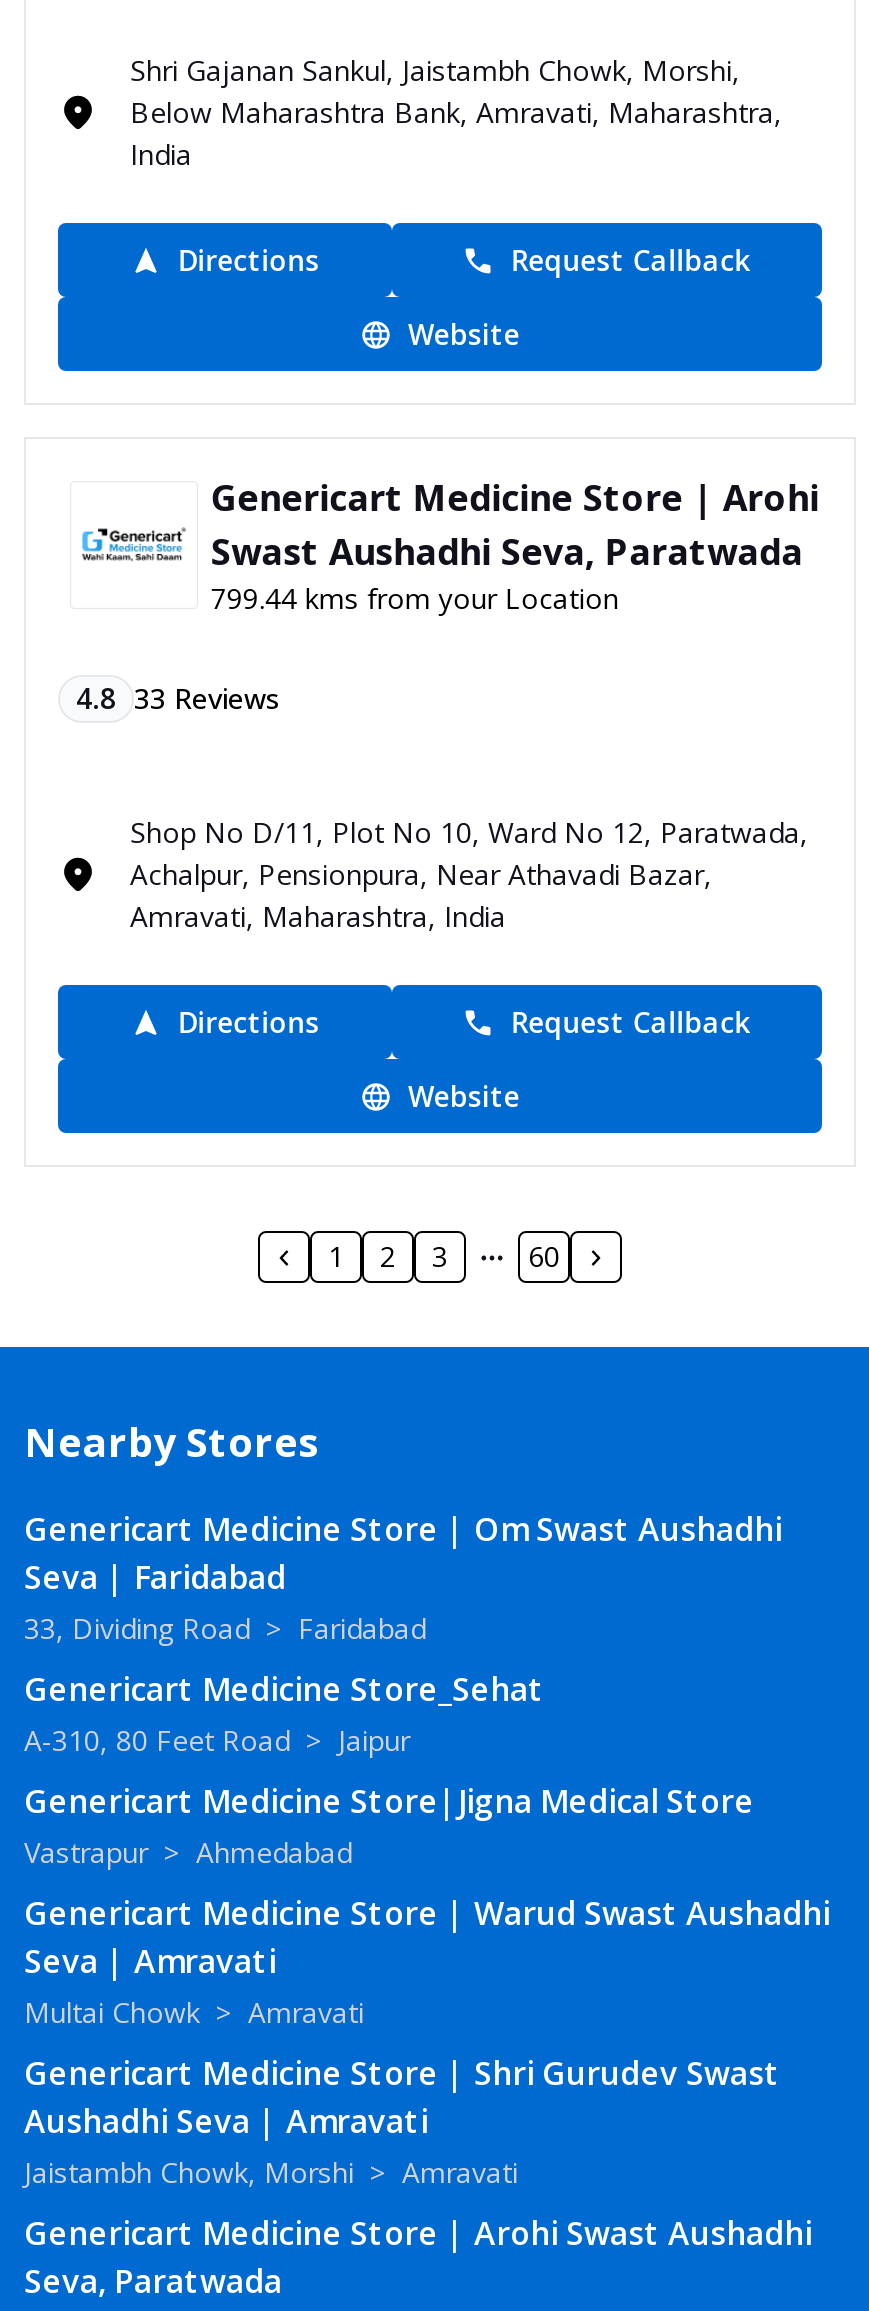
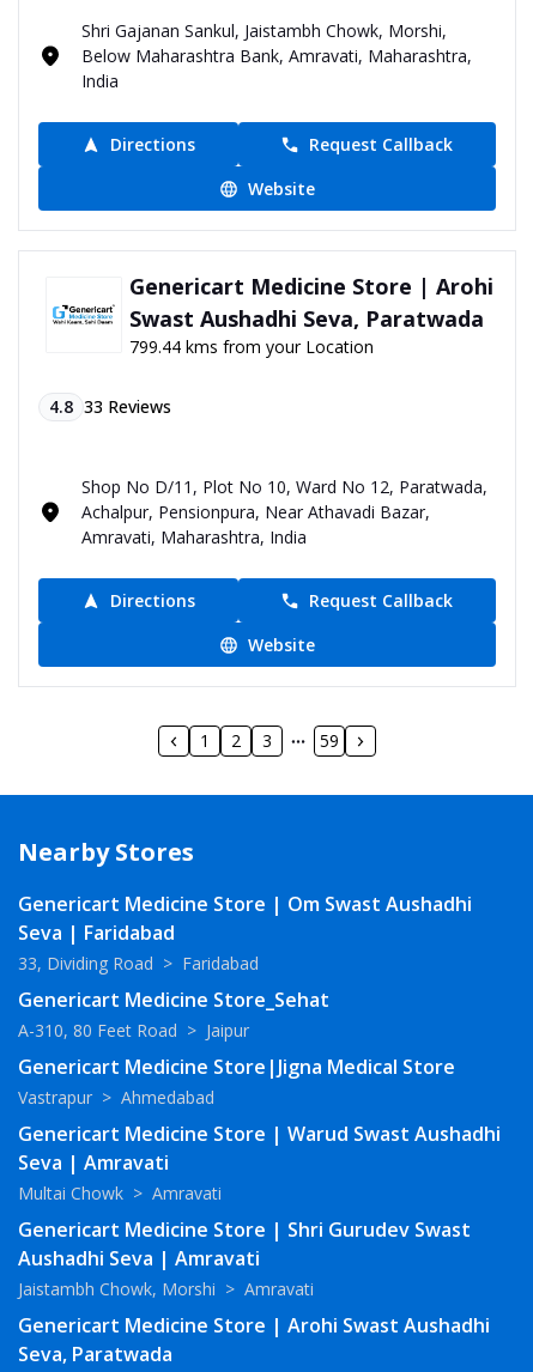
- 60
+ 59
